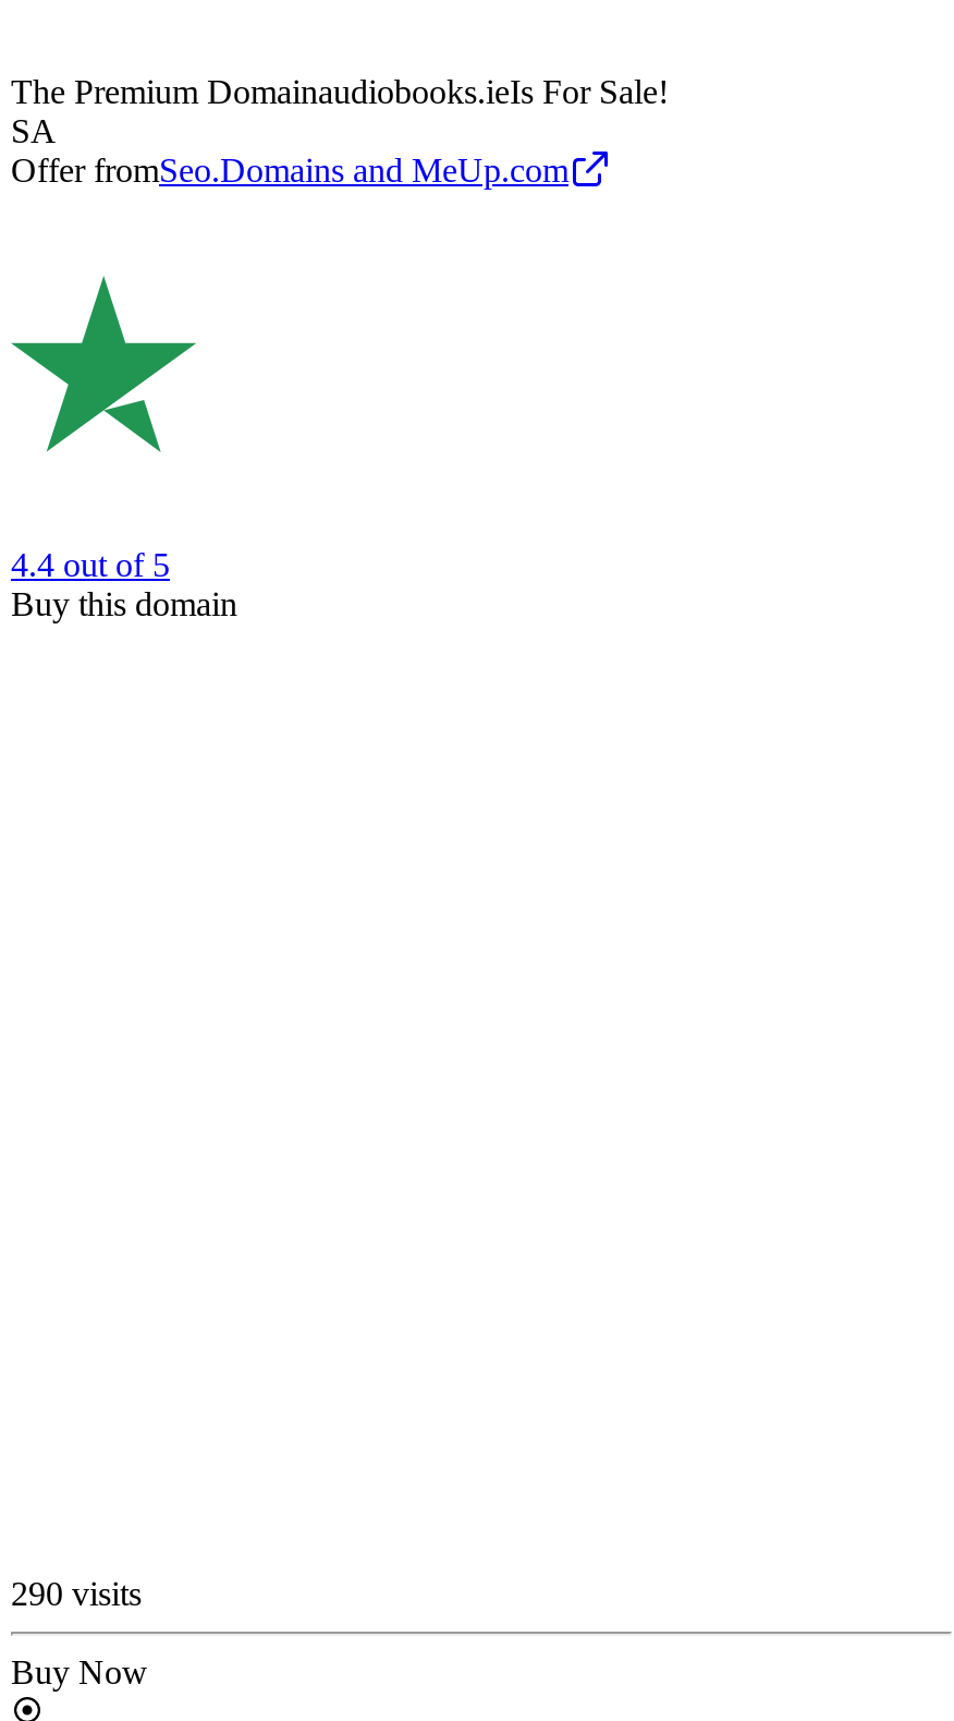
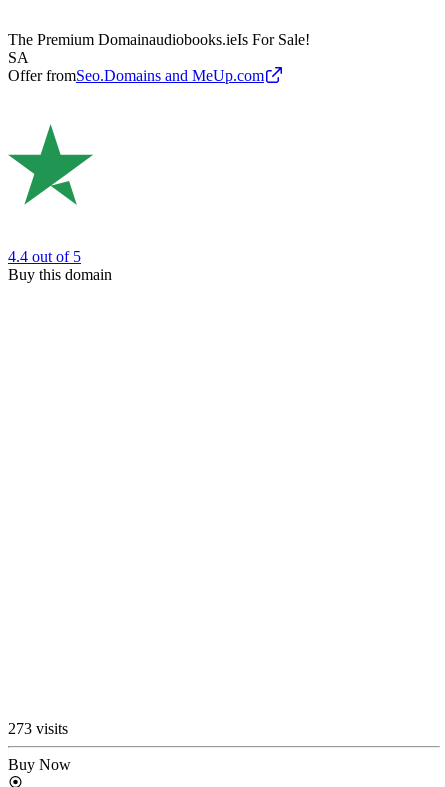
- 290 visits
+ 273 visits
